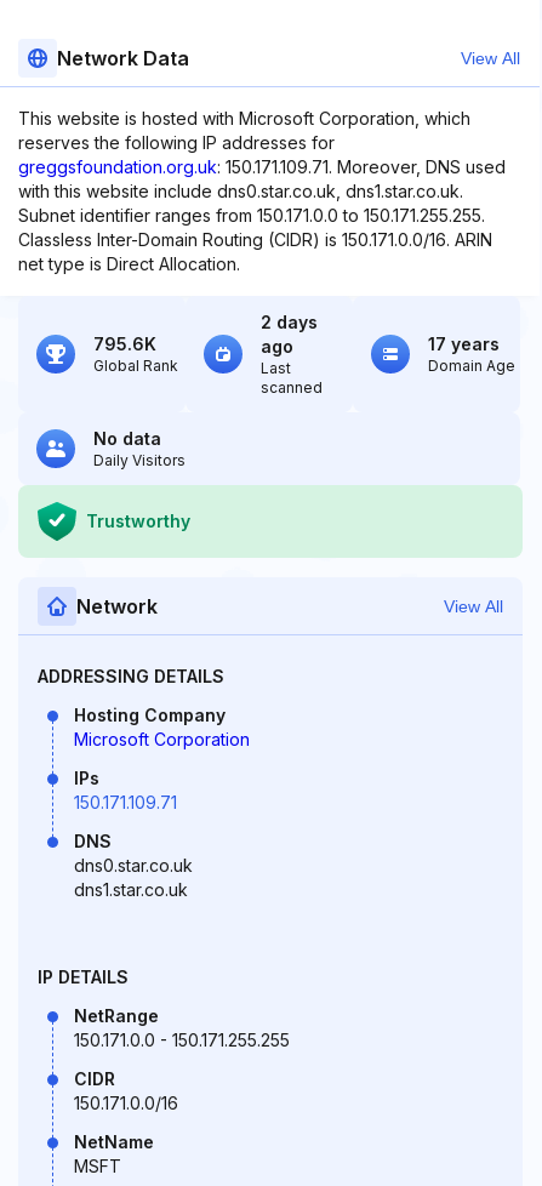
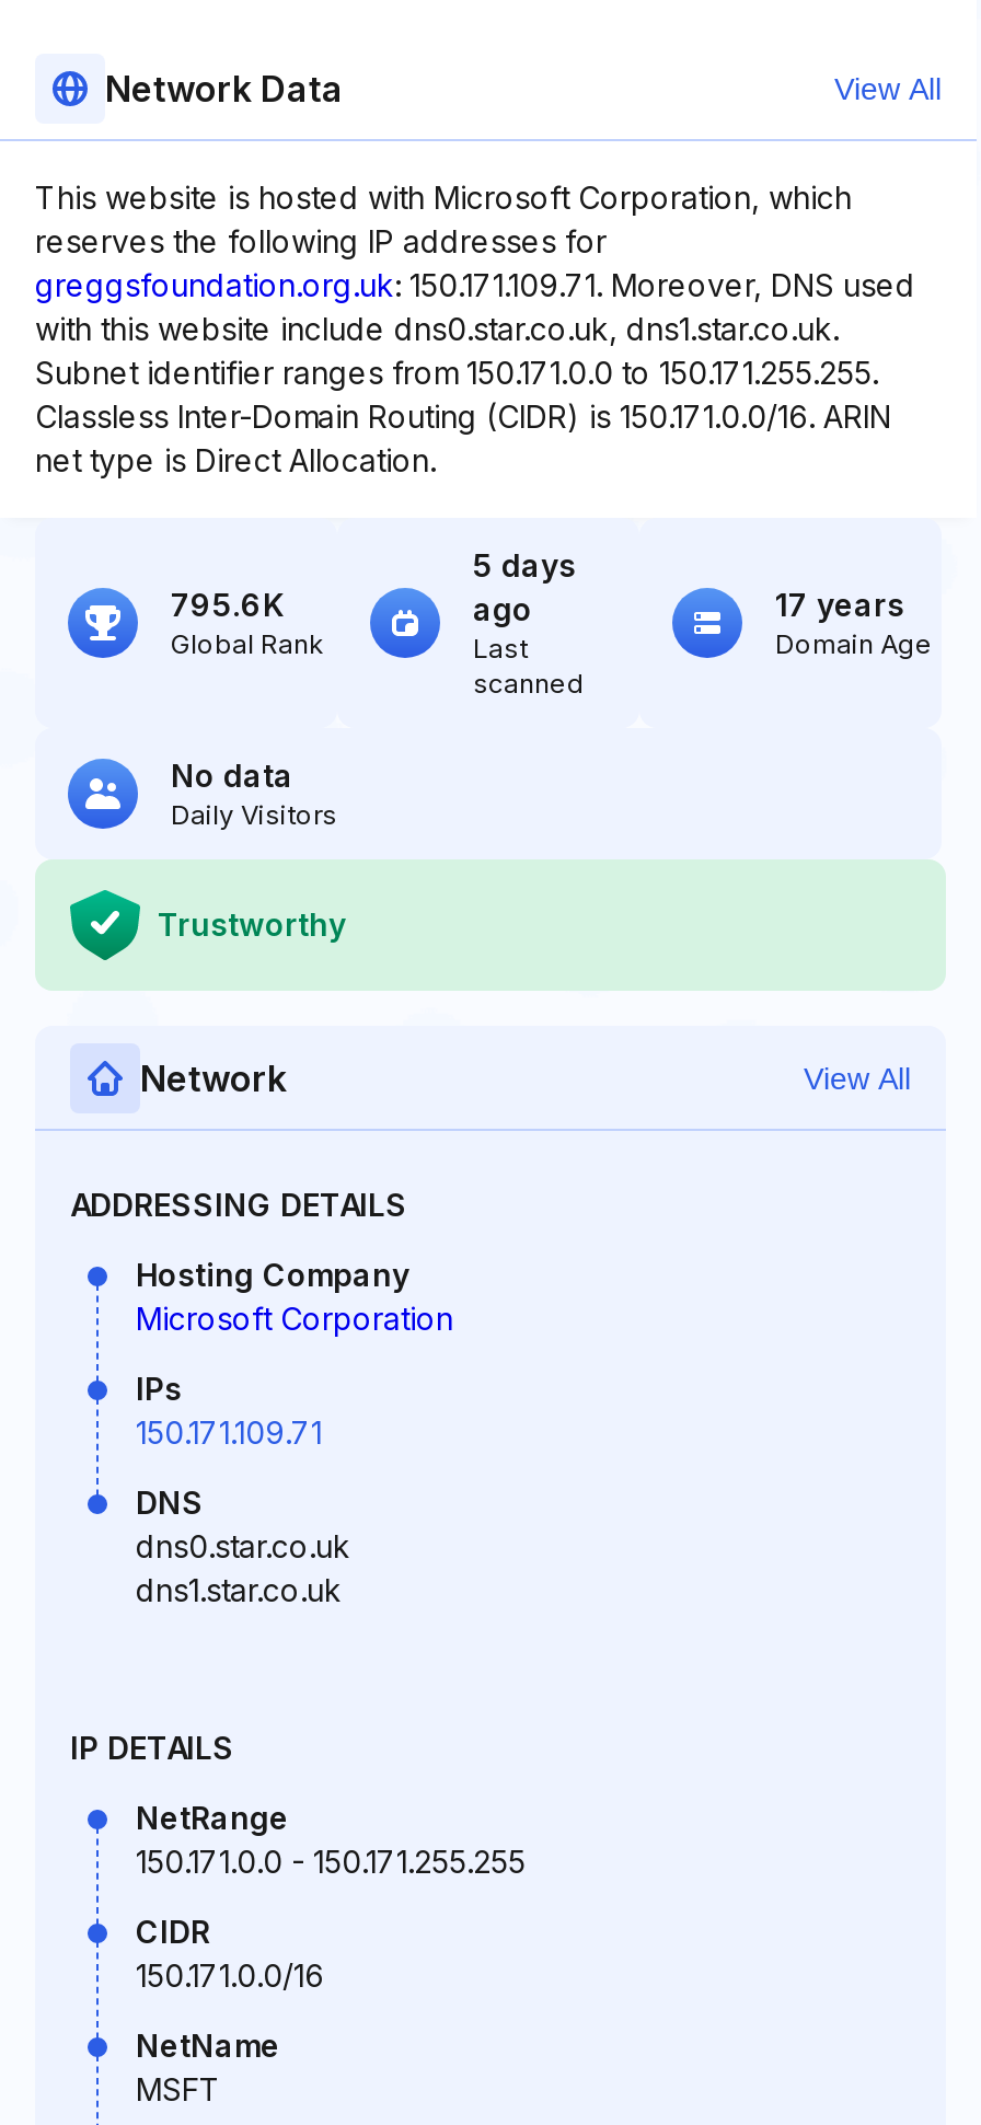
- 2 days
+ 5 days
